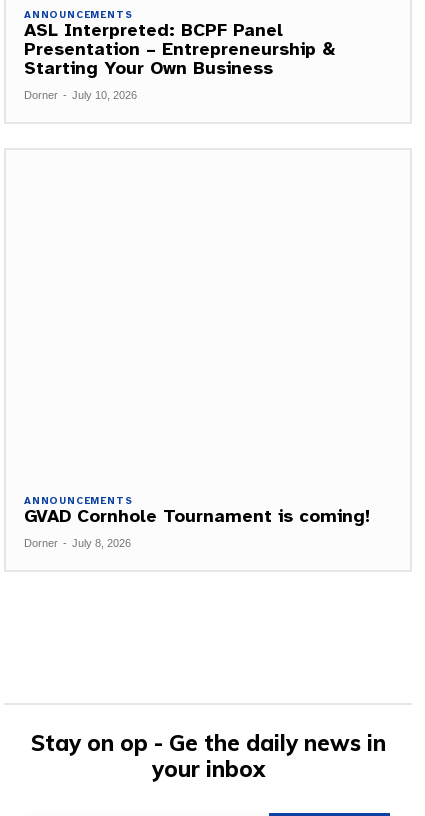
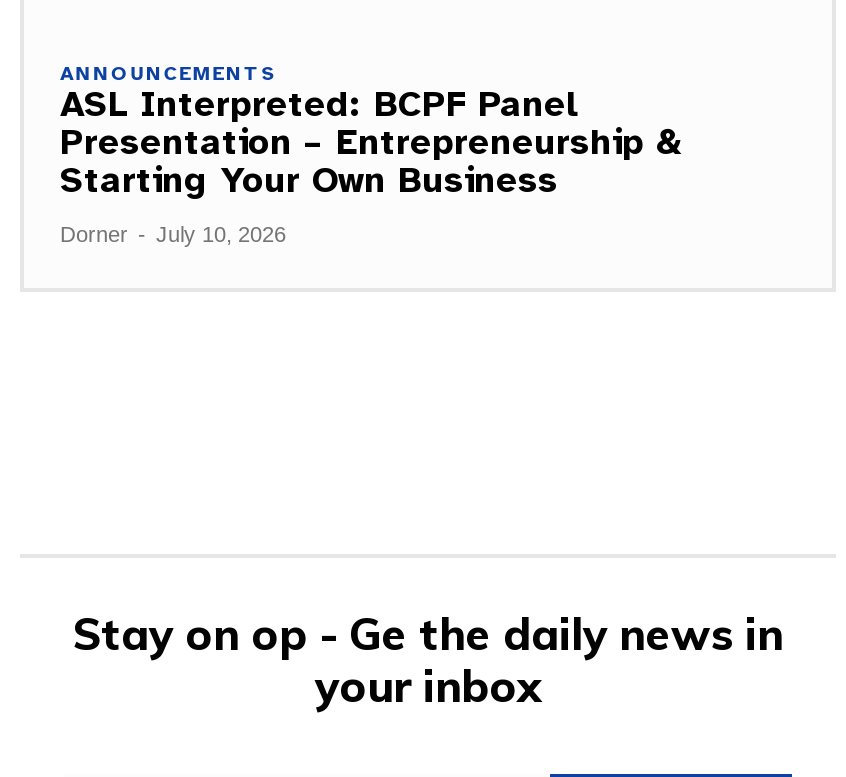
- ANNOUNCEMENTS
- GVAD Cornhole Tournament is coming!
- Dorner - July 8, 2026
